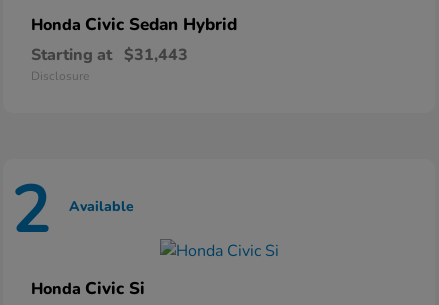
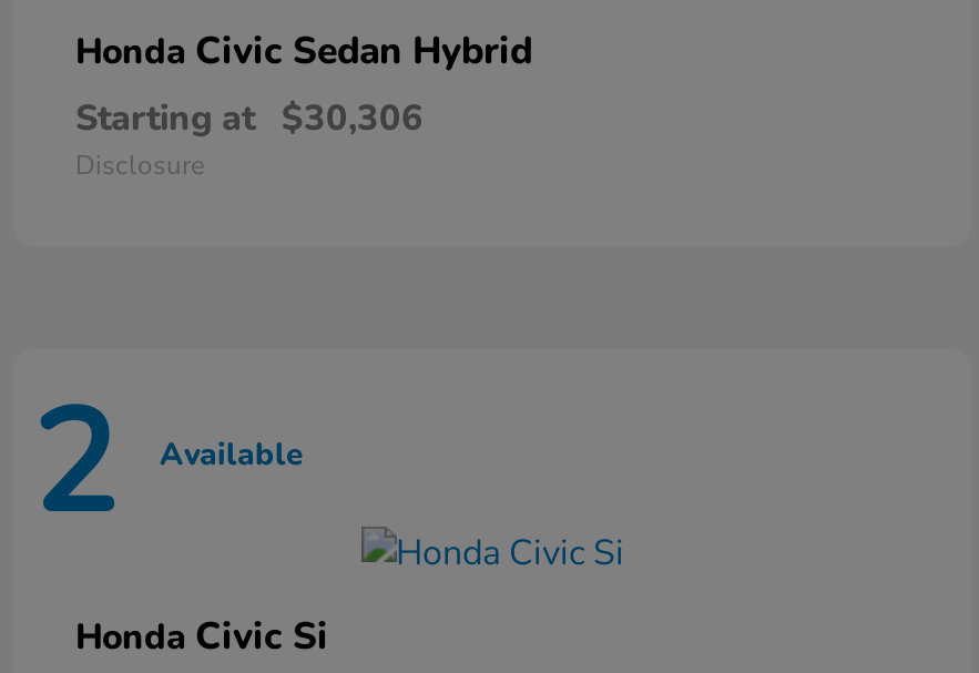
- Starting at $31,443
+ Starting at $30,306
